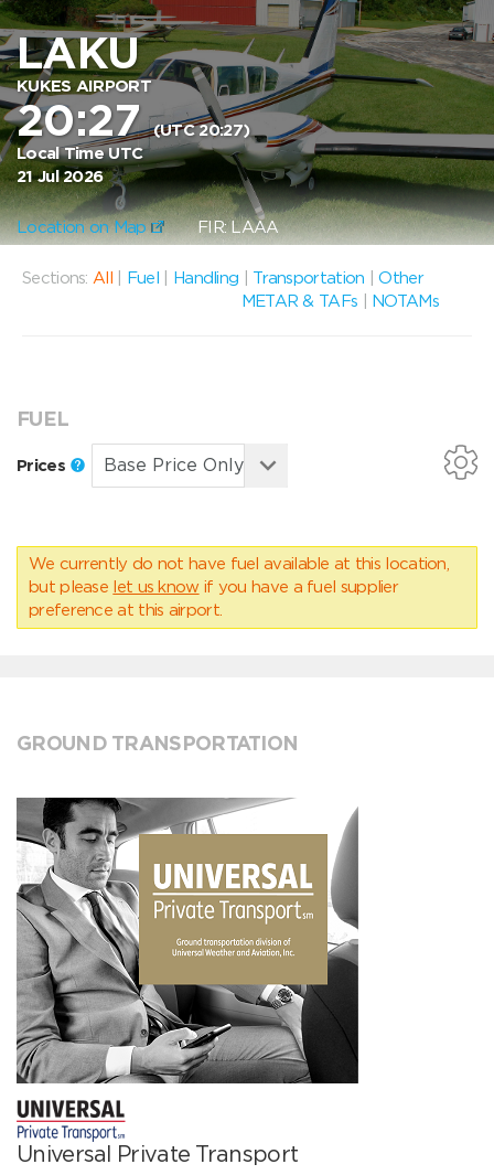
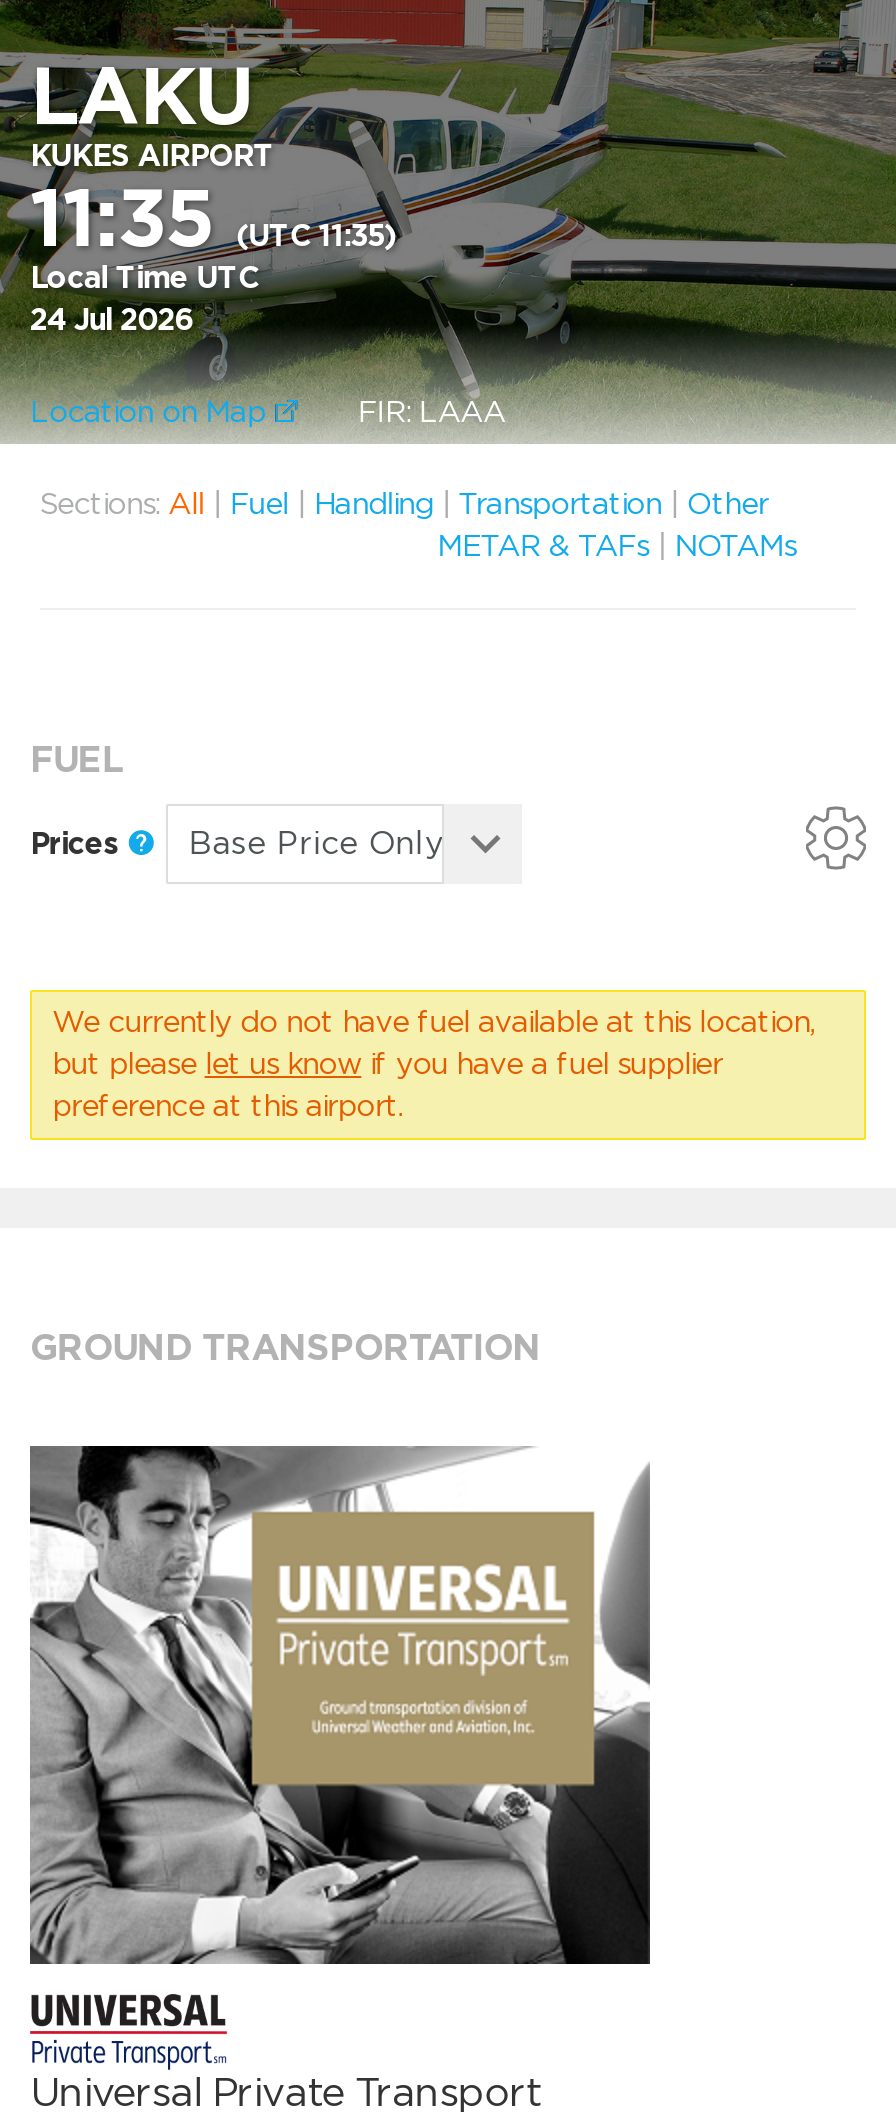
- 20:27 (UTC 20:27)
+ 11:35 (UTC 11:35)

- 21 Jul 2026
+ 24 Jul 2026
